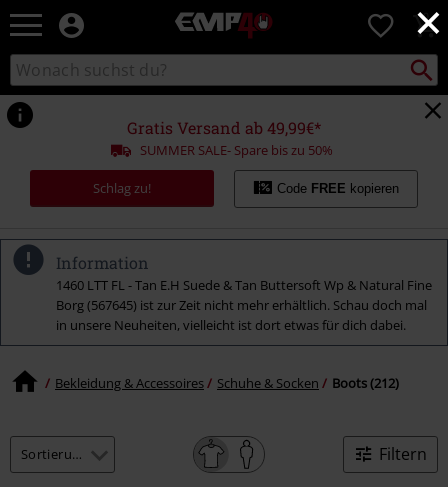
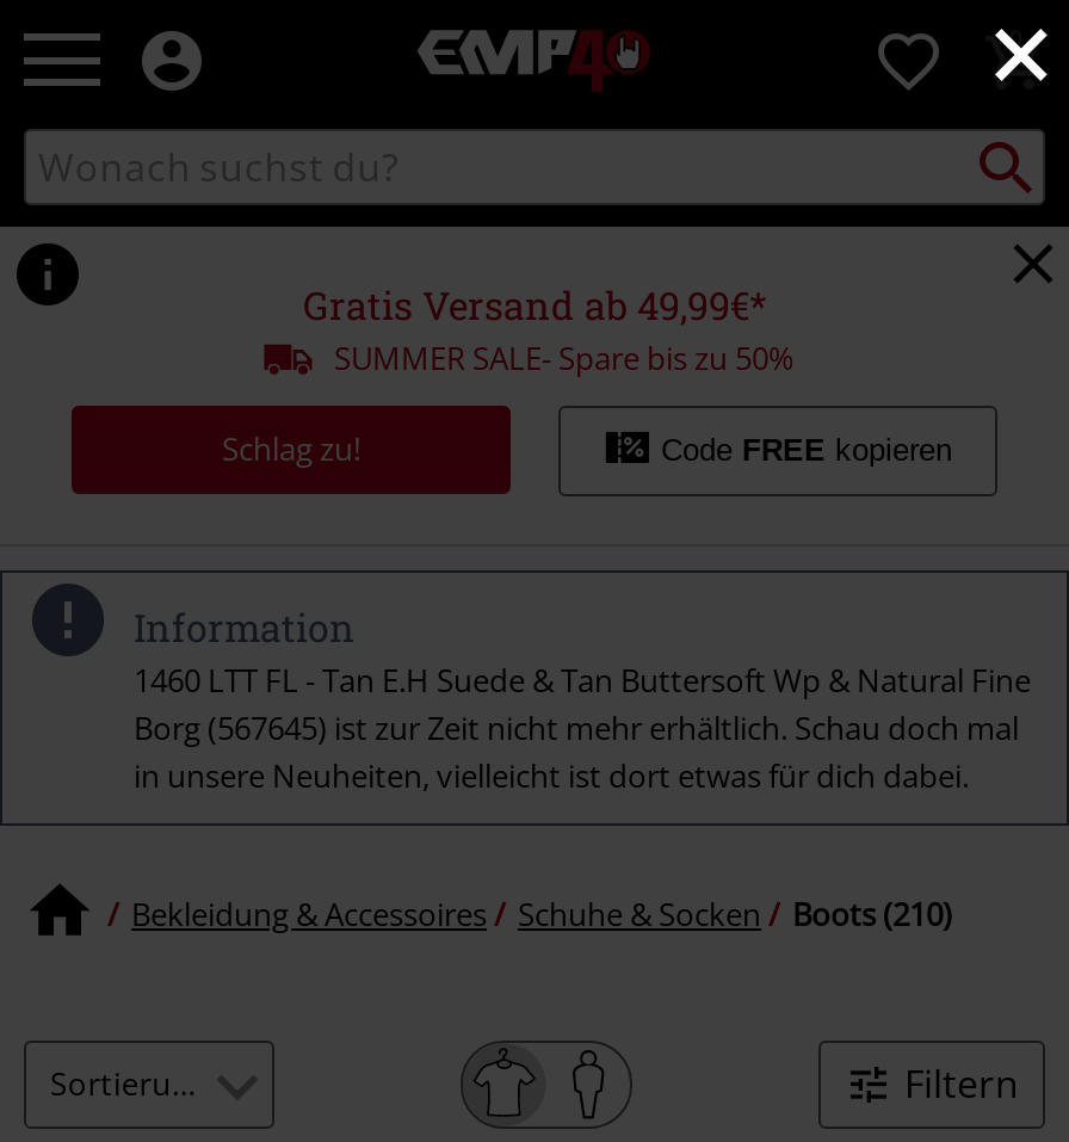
- Bekleidung & Accessoires Schuhe & Socken Boots (212)
+ Bekleidung & Accessoires Schuhe & Socken Boots (210)
